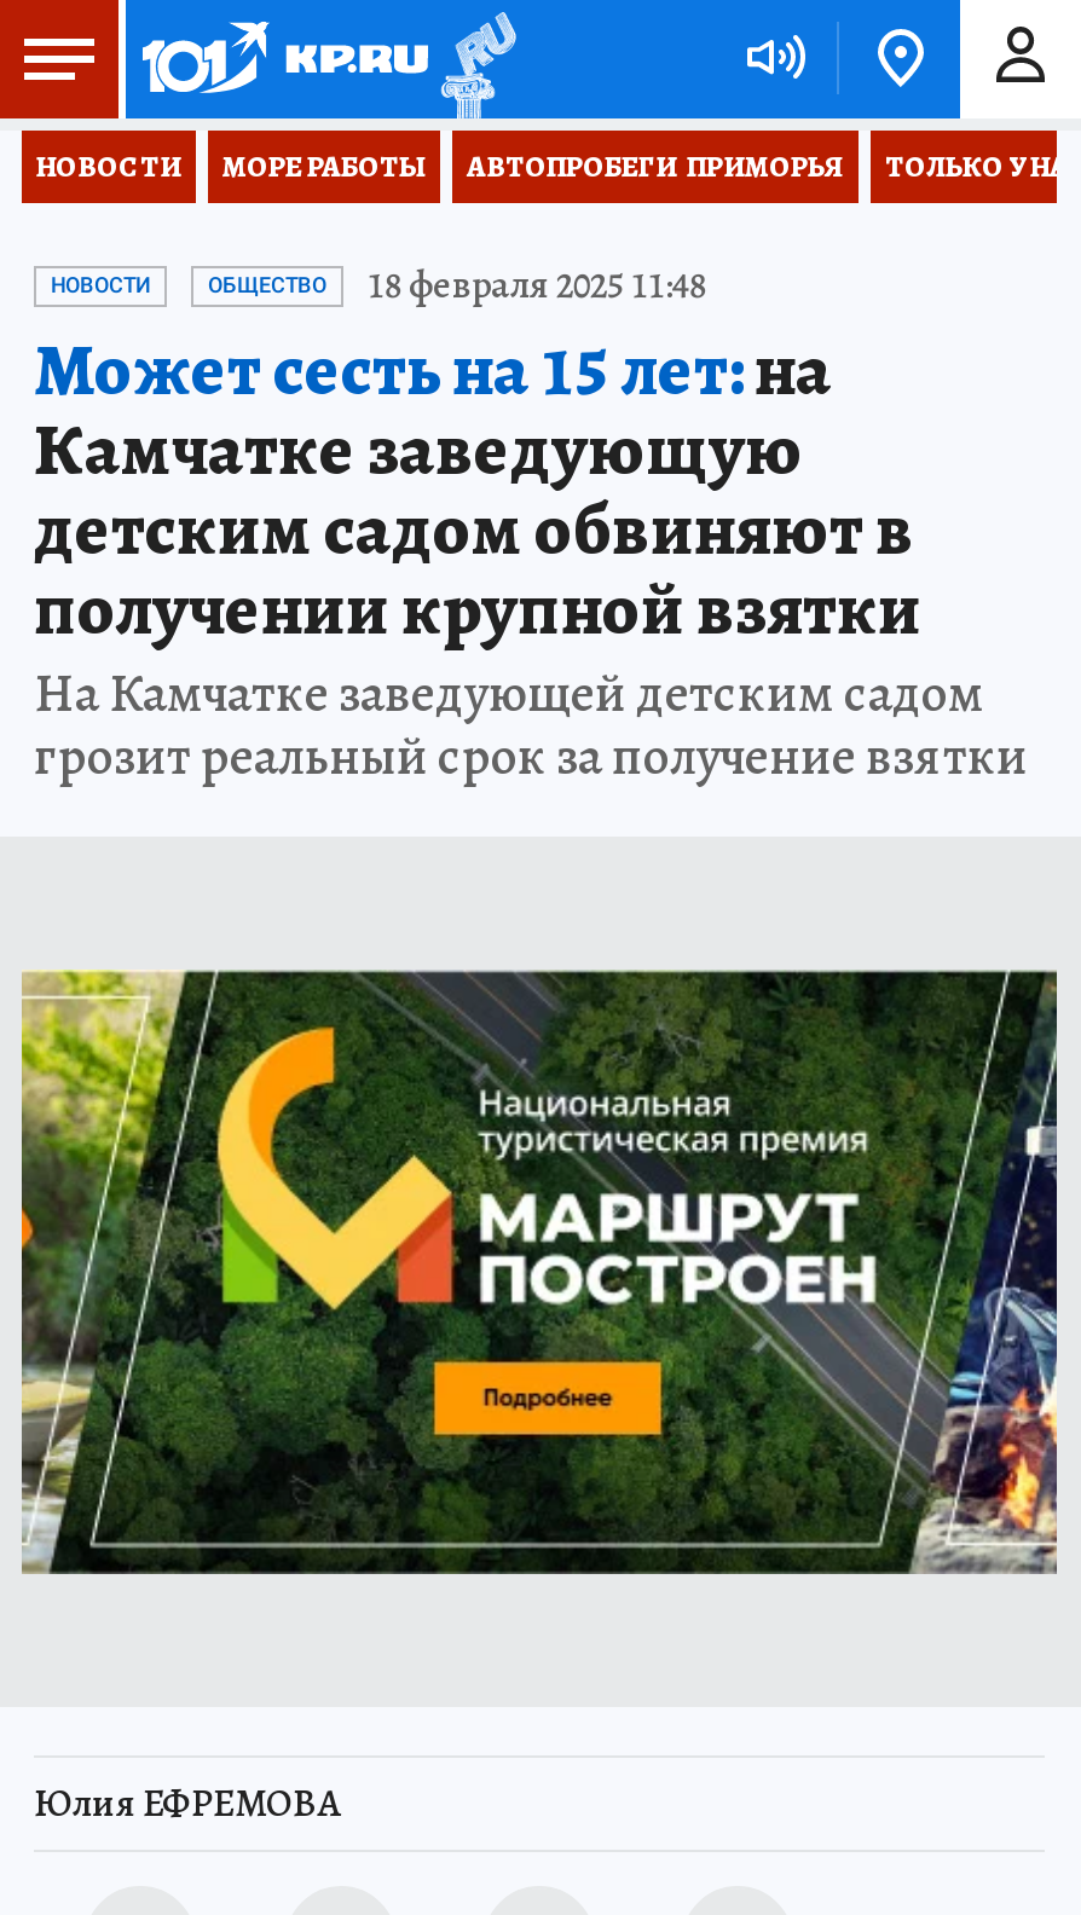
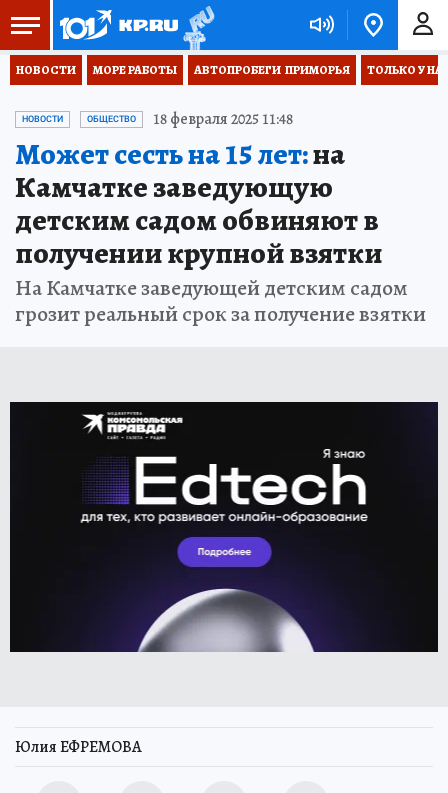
- [image]
+ [image]
